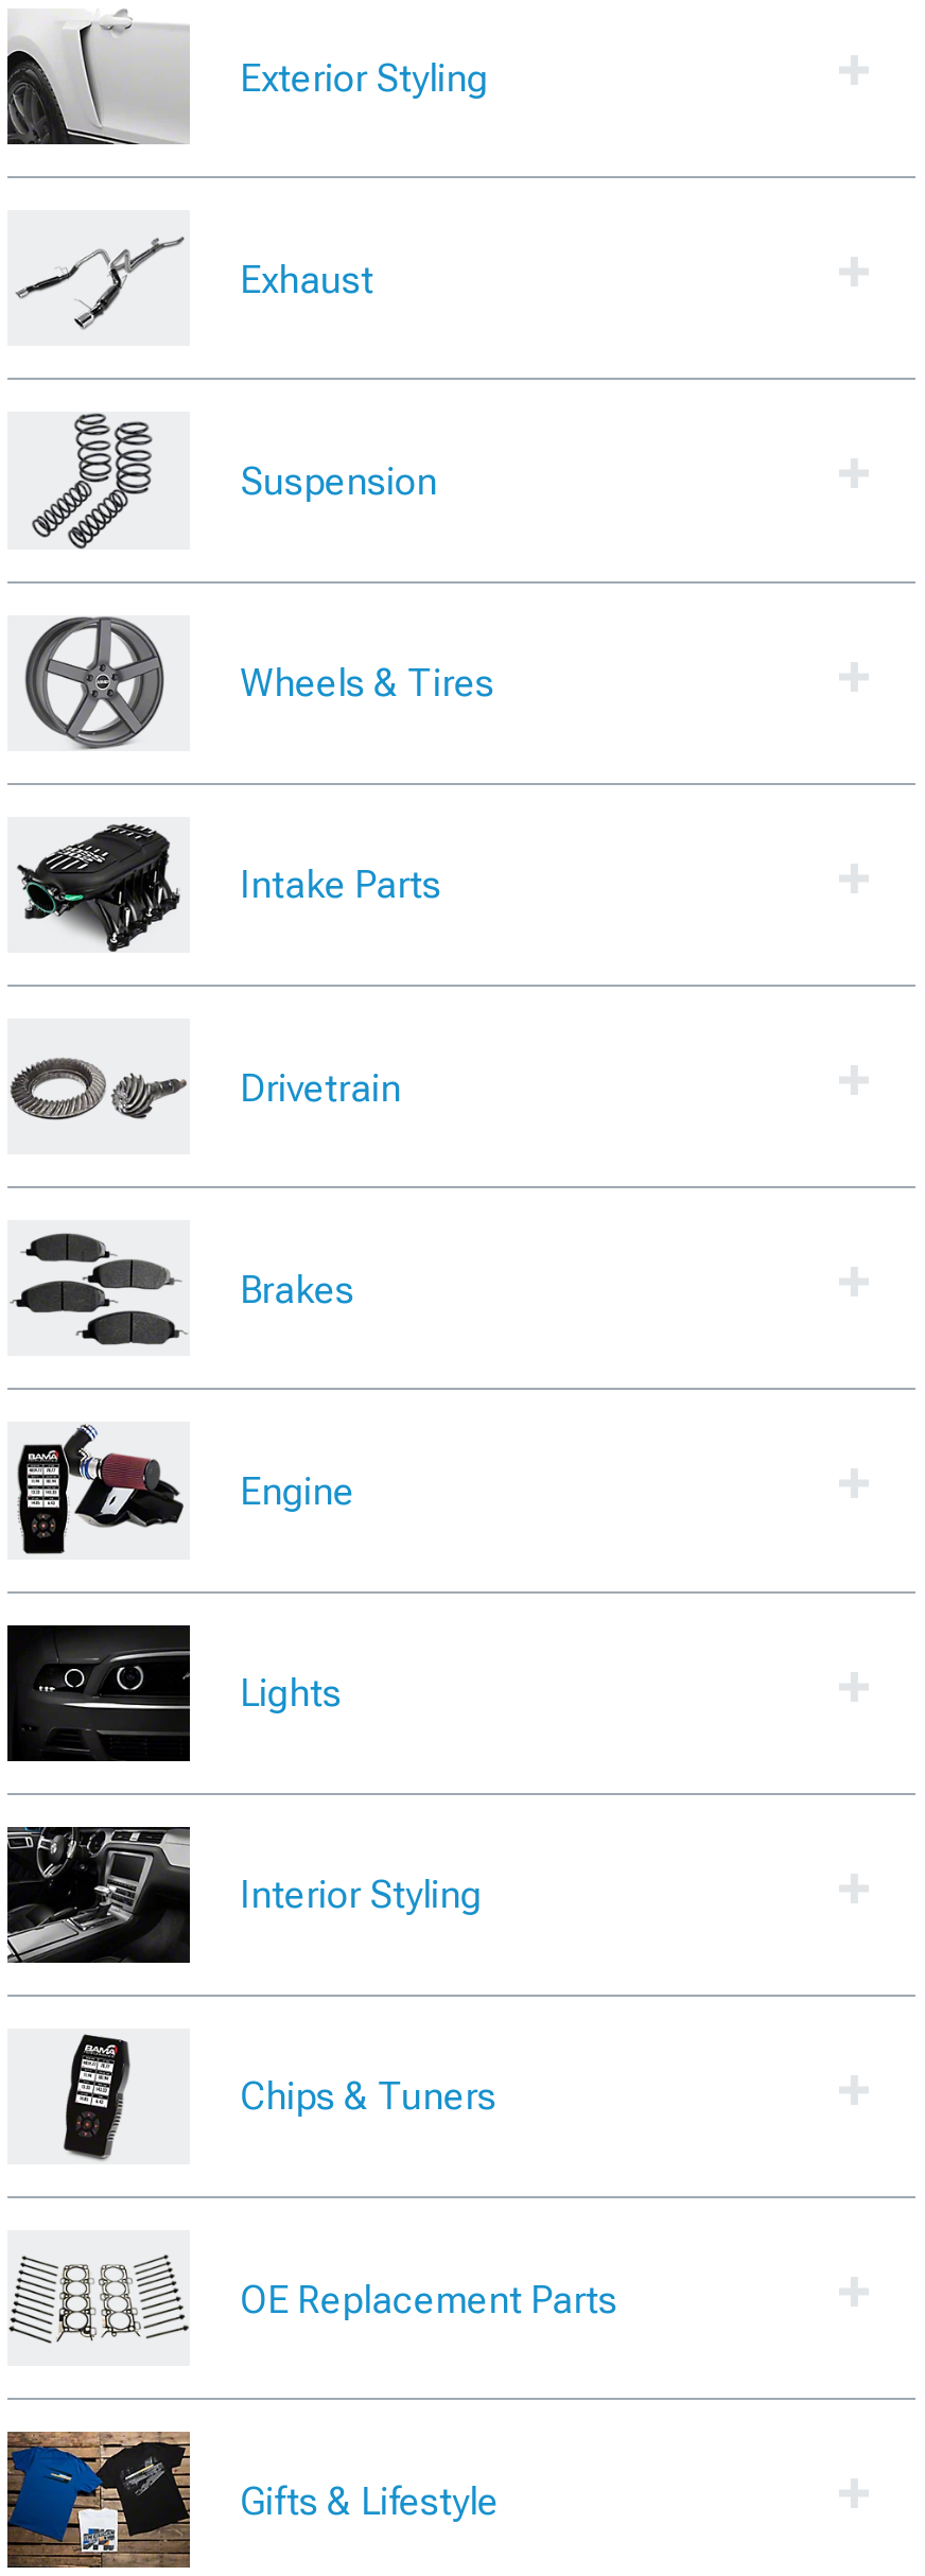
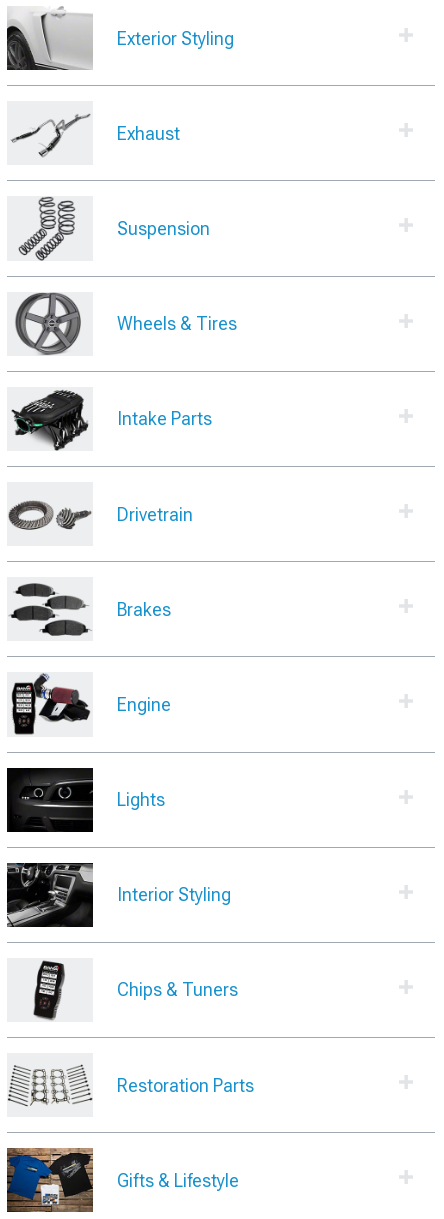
- OE Replacement Parts
+ Restoration Parts
